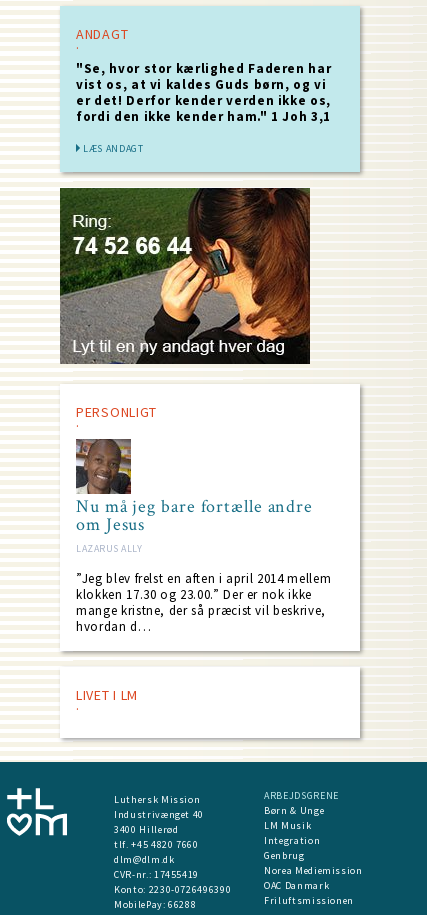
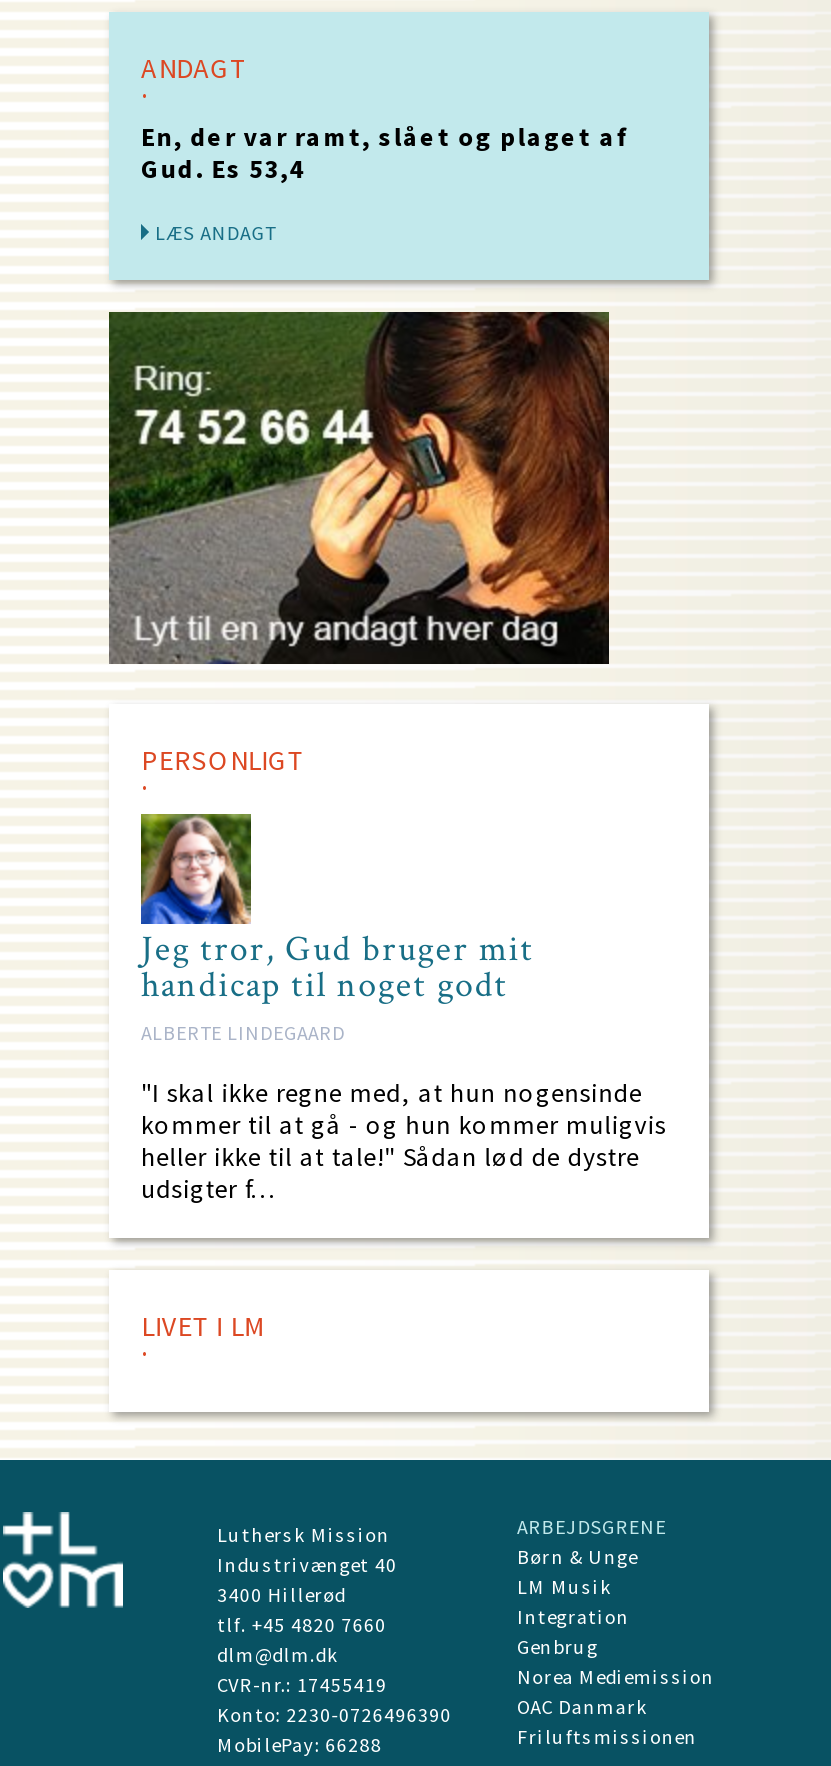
- "Se, hvor stor kærlighed Faderen har
- vist os, at vi kaldes Guds børn, og vi
- er det! Derfor kender verden ikke os,
- fordi den ikke kender ham." 1 Joh 3,1
+ En, der var ramt, slået og plaget af
+ Gud. Es 53,4

- [image]
- Nu må jeg bare fortælle andre
- om Jesus
- LAZARUS ALLY
+ [image]
+ Jeg tror, Gud bruger mit
+ handicap til noget godt
+ ALBERTE LINDEGAARD

- ”Jeg blev frelst en aften i april 2014 mellem
- klokken 17.30 og 23.00.” Der er nok ikke
- mange kristne, der så præcist vil beskrive,
- hvordan d…
+ "I skal ikke regne med, at hun nogensinde
+ kommer til at gå - og hun kommer muligvis
+ heller ikke til at tale!" Sådan lød de dystre
+ udsigter f…
